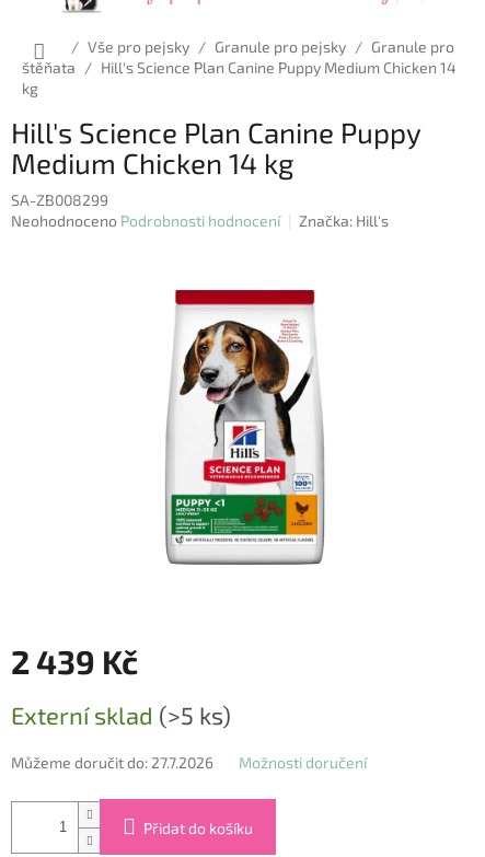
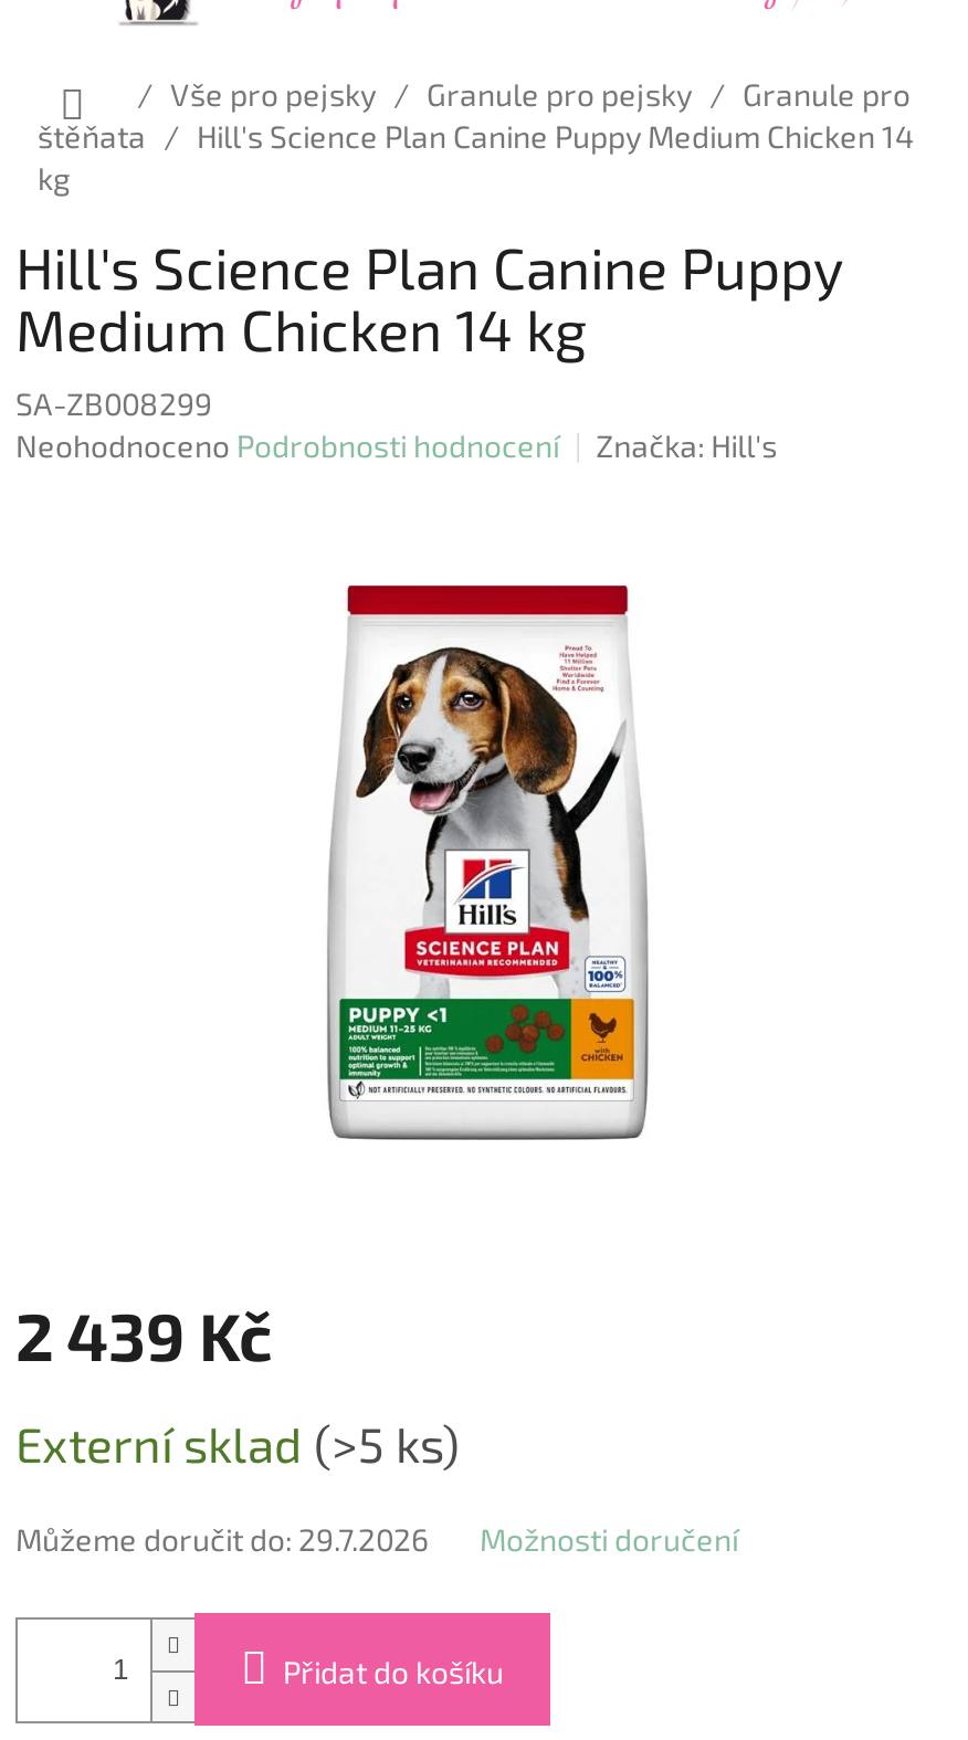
- Můžeme doručit do: 27.7.2026
+ Můžeme doručit do: 29.7.2026
